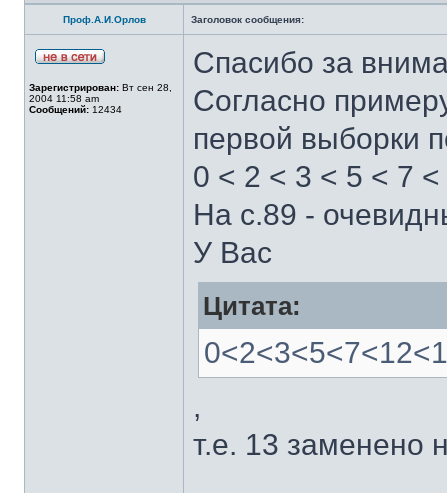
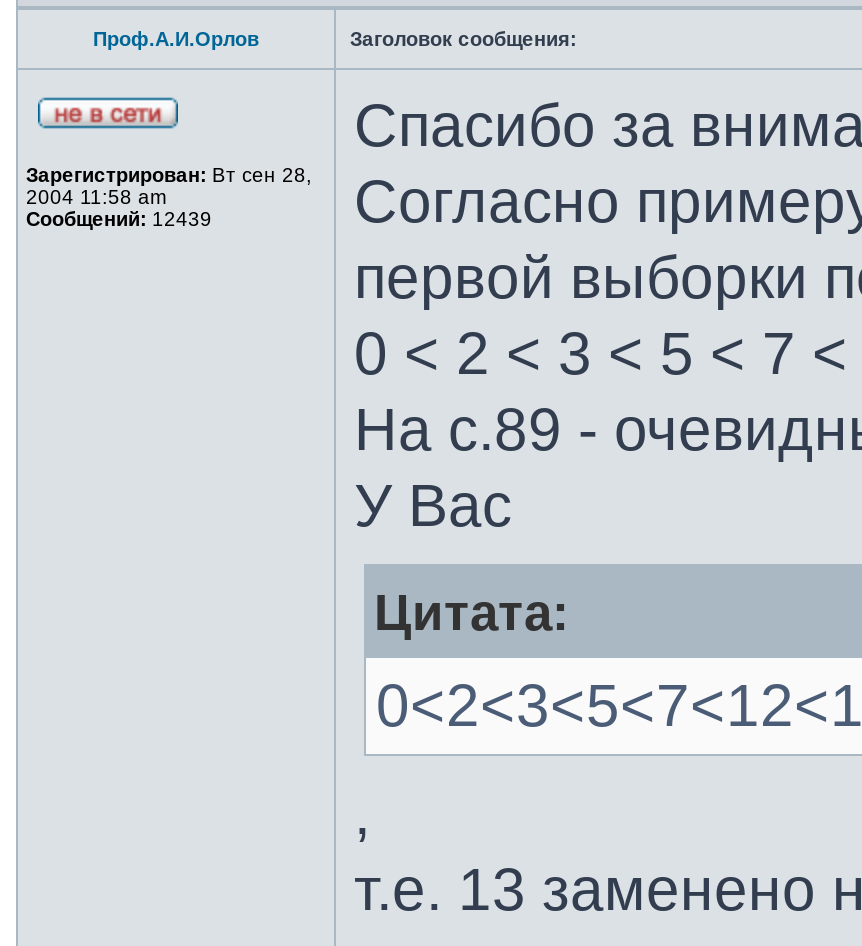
- Сообщений: 12434
+ Сообщений: 12439
